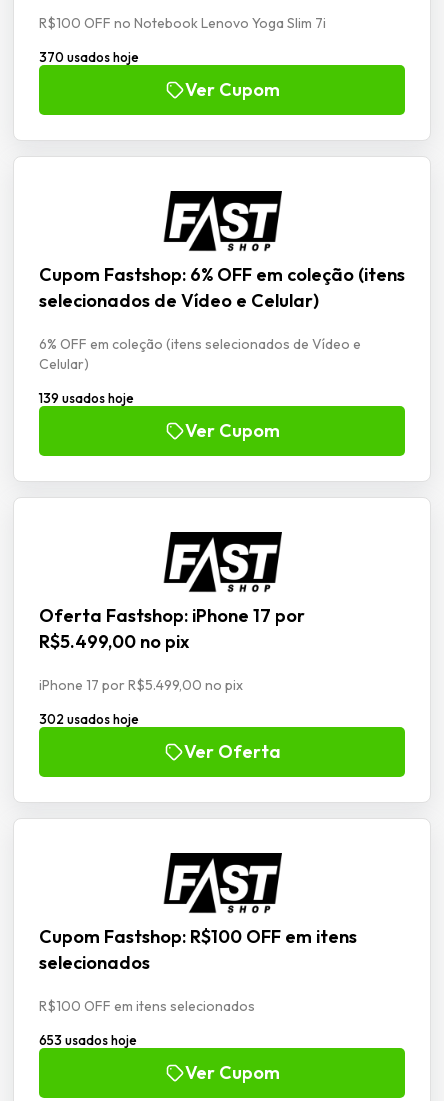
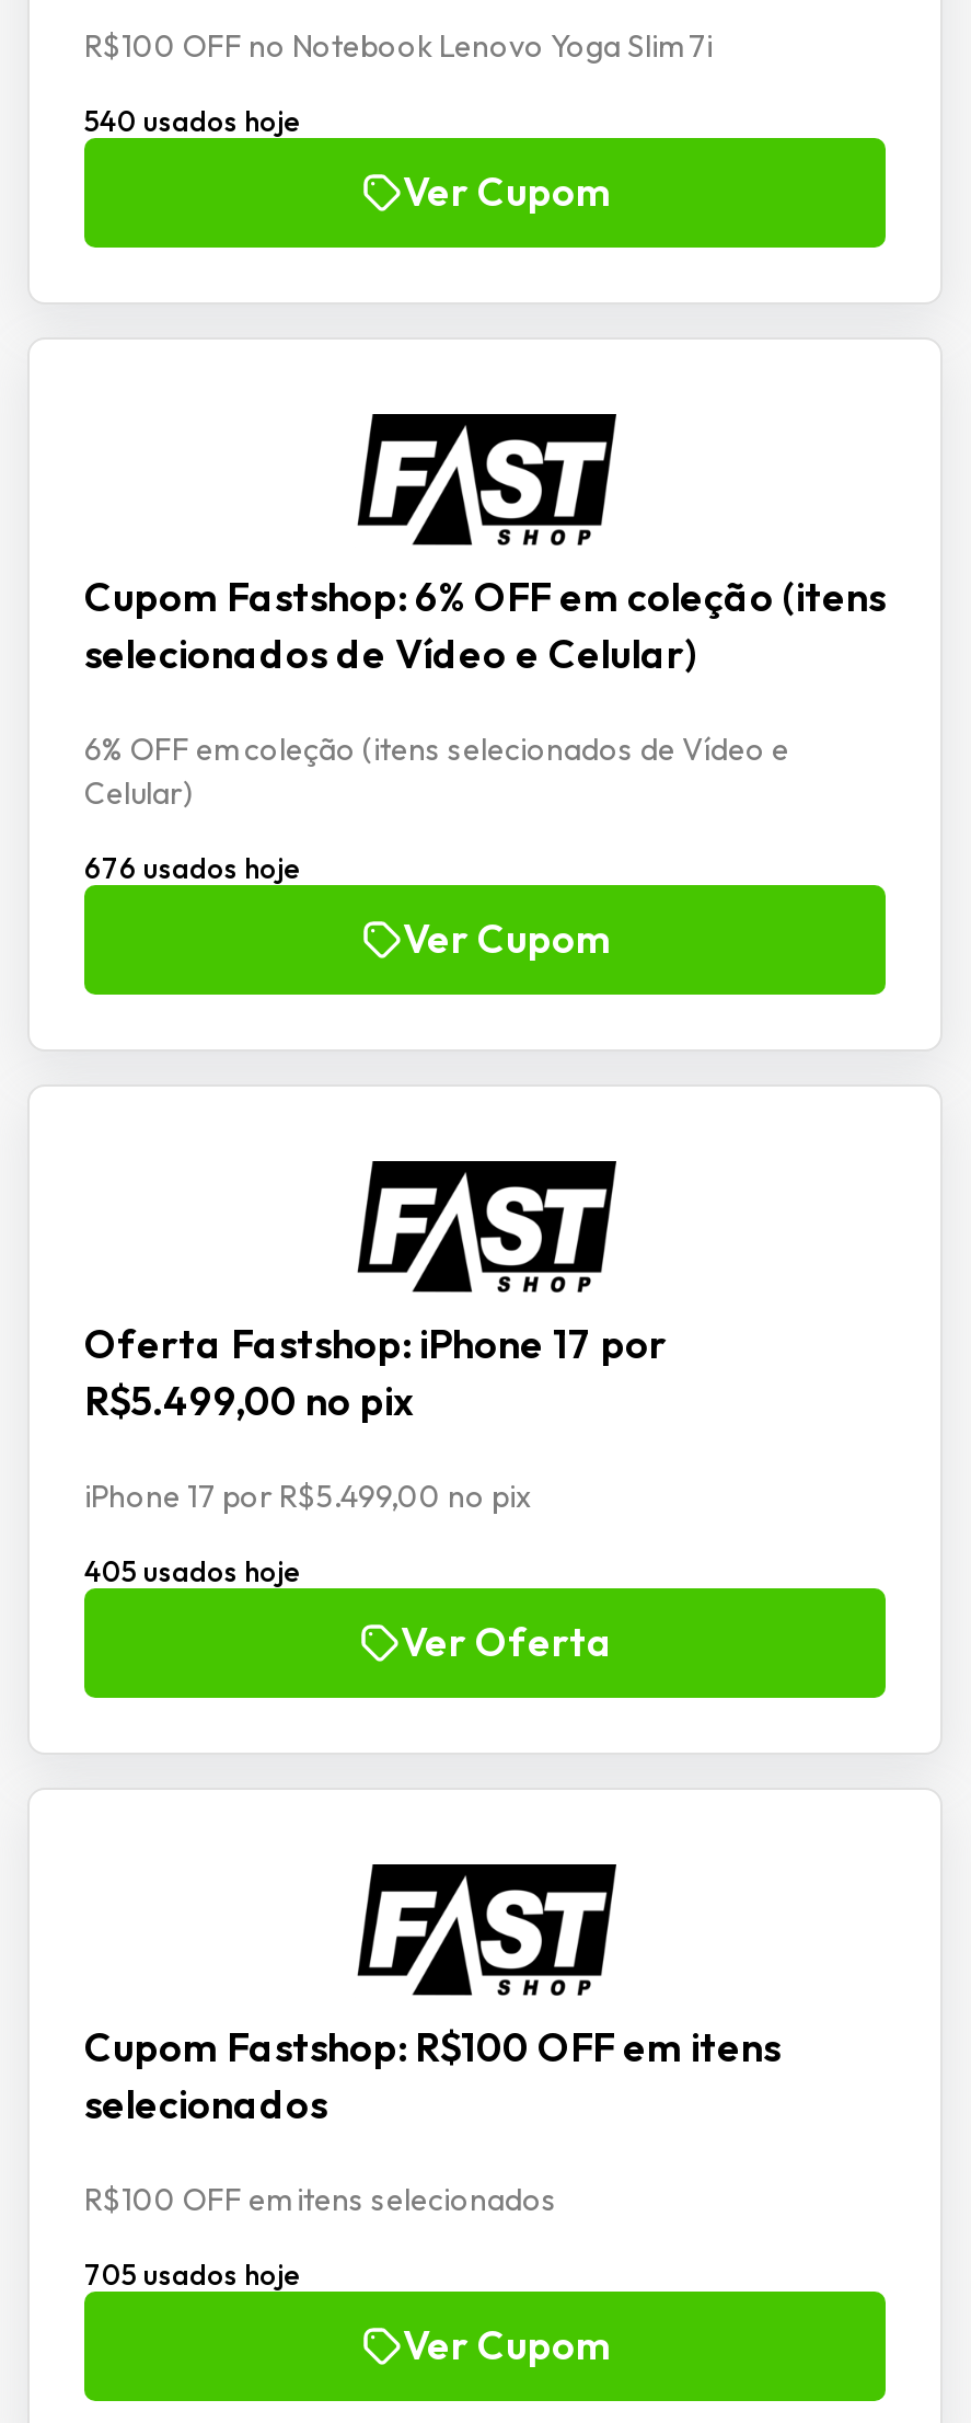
- 370 usados hoje
+ 540 usados hoje

- 139 usados hoje
+ 676 usados hoje

- 302 usados hoje
+ 405 usados hoje

- 653 usados hoje
+ 705 usados hoje
